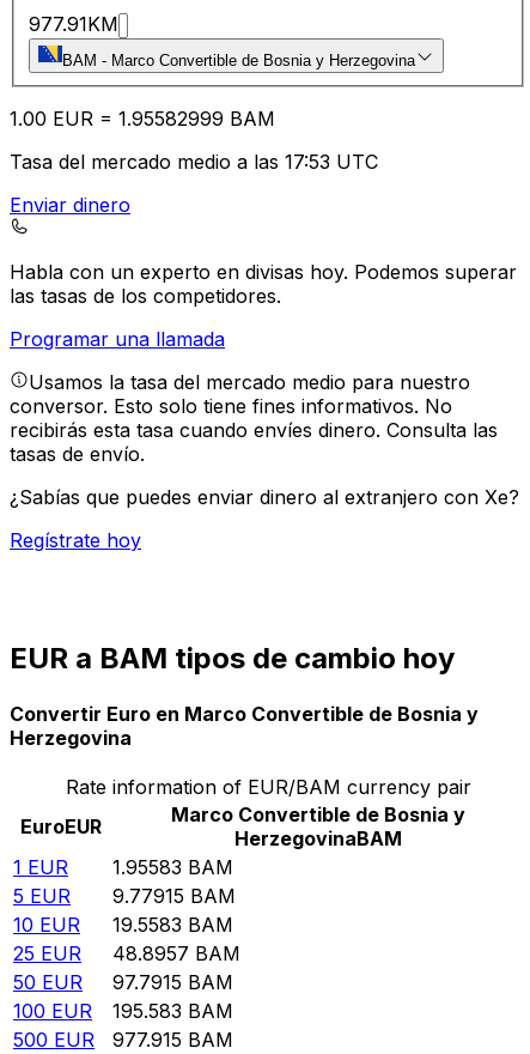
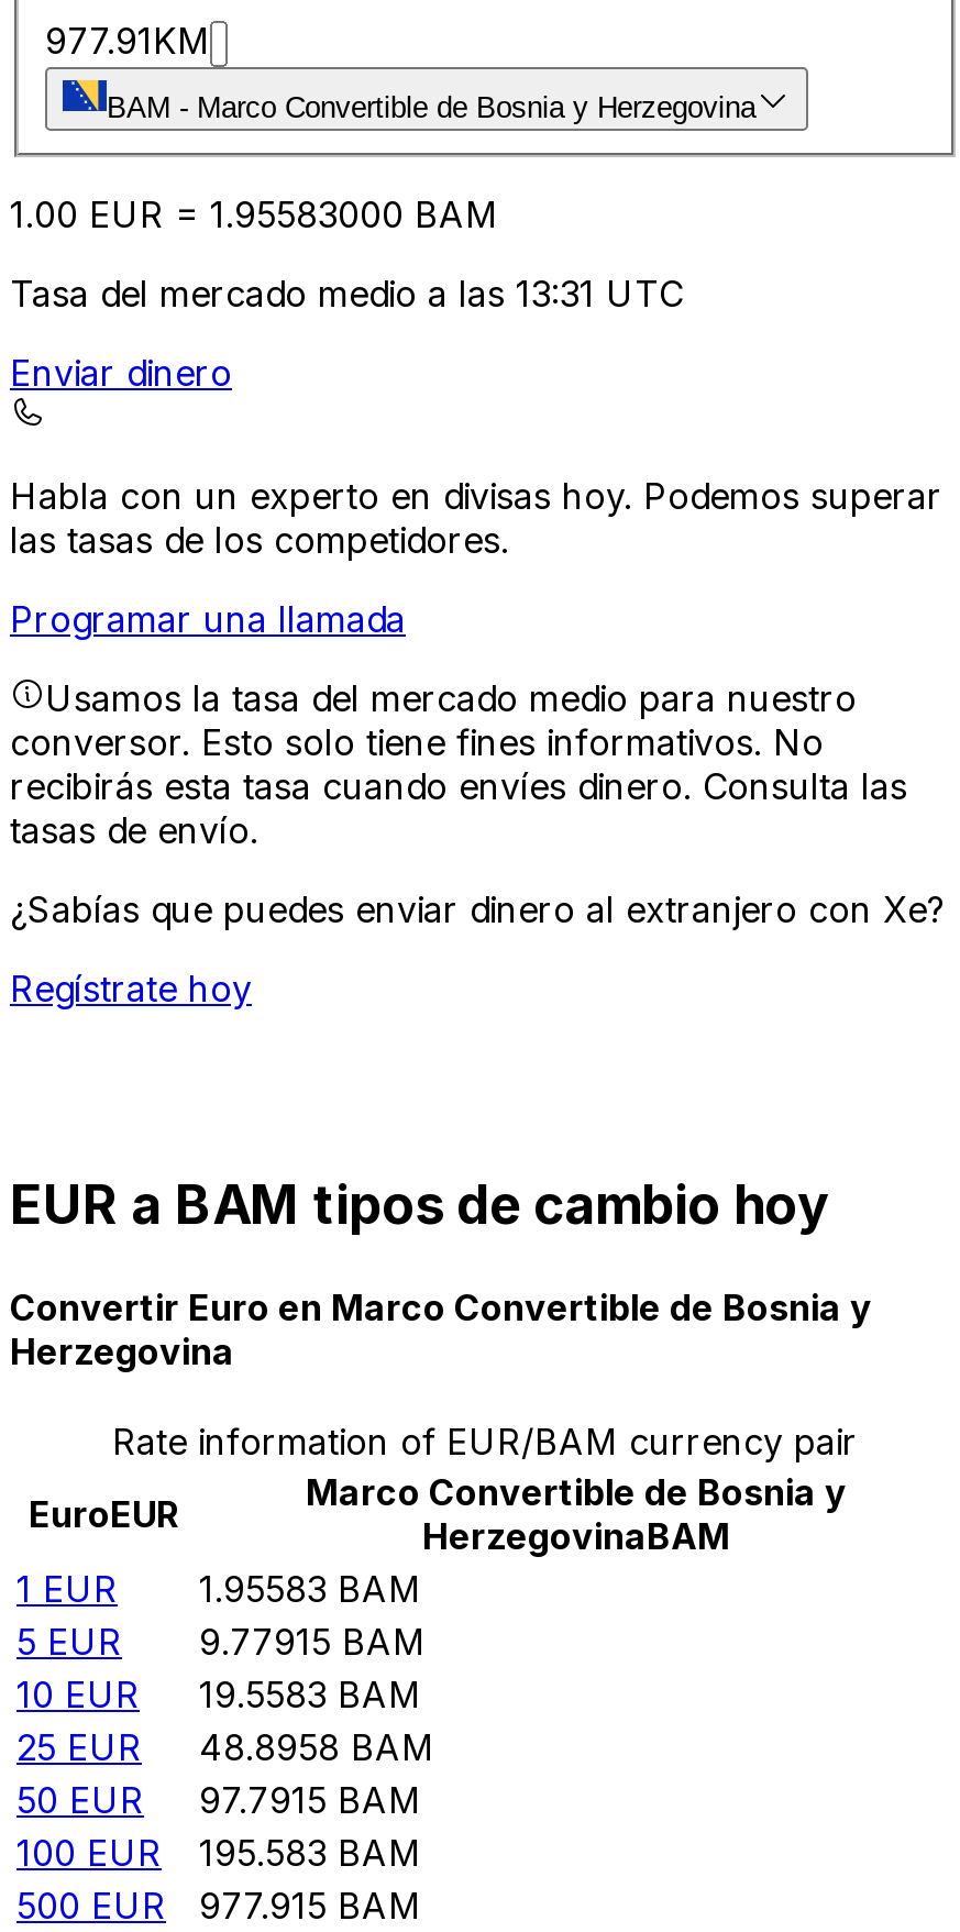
- 1.00 EUR = 1.95582999 BAM
+ 1.00 EUR = 1.95583000 BAM

- Tasa del mercado medio a las 17:53 UTC
+ Tasa del mercado medio a las 13:31 UTC

- 25 EUR 48.8957 BAM
+ 25 EUR 48.8958 BAM
